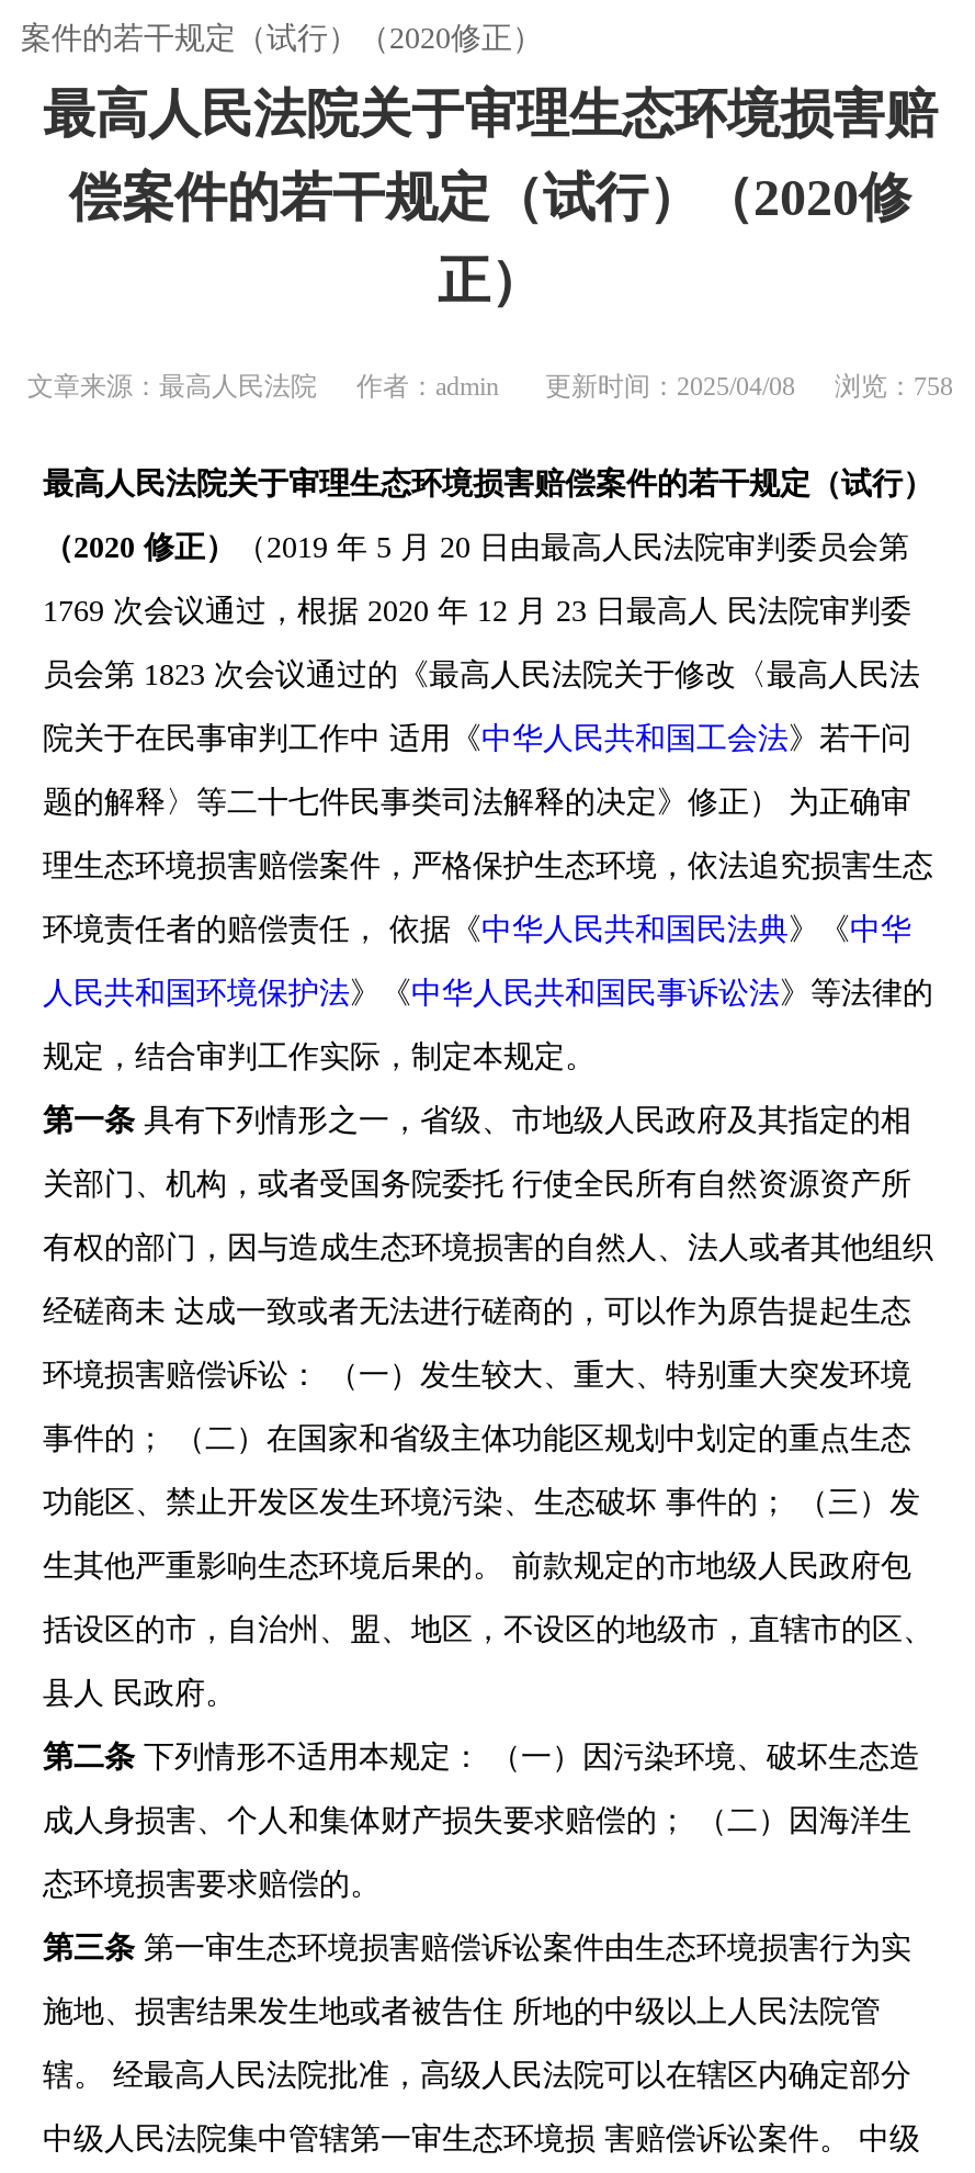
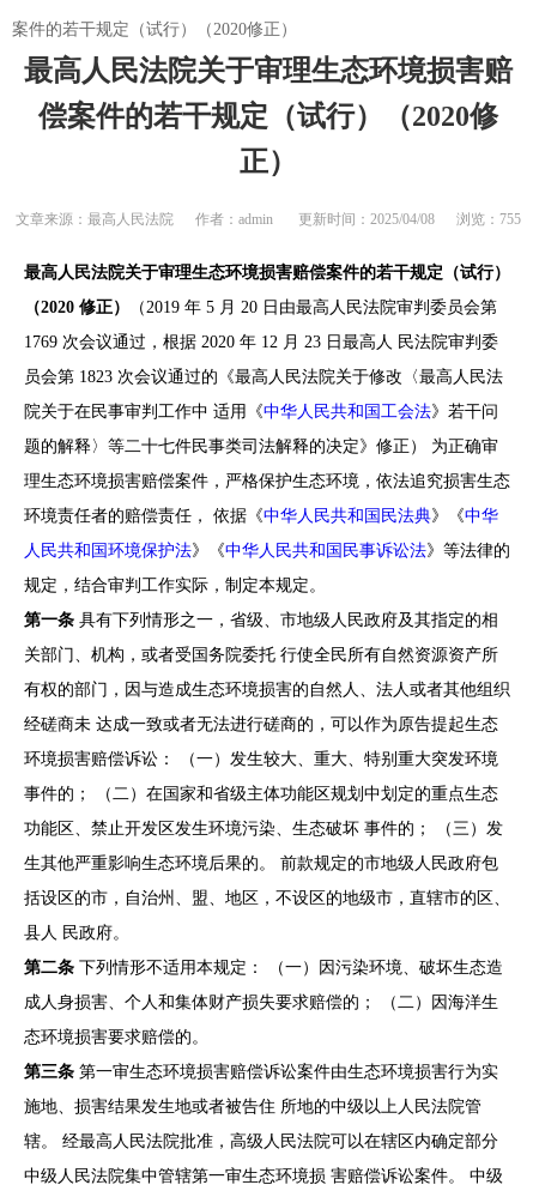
- 文章来源：最高人民法院 作者：admin 更新时间：2025/04/08 浏览：758
+ 文章来源：最高人民法院 作者：admin 更新时间：2025/04/08 浏览：755
